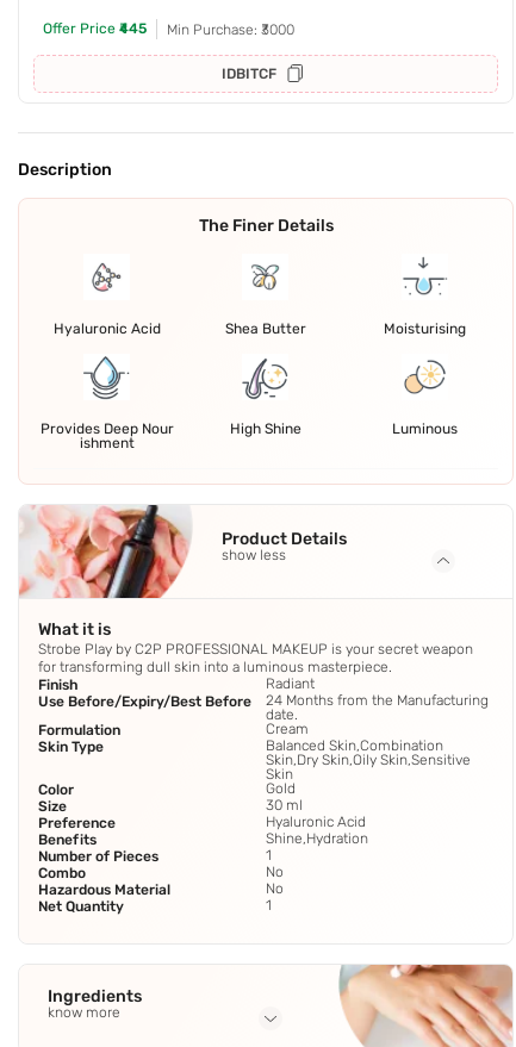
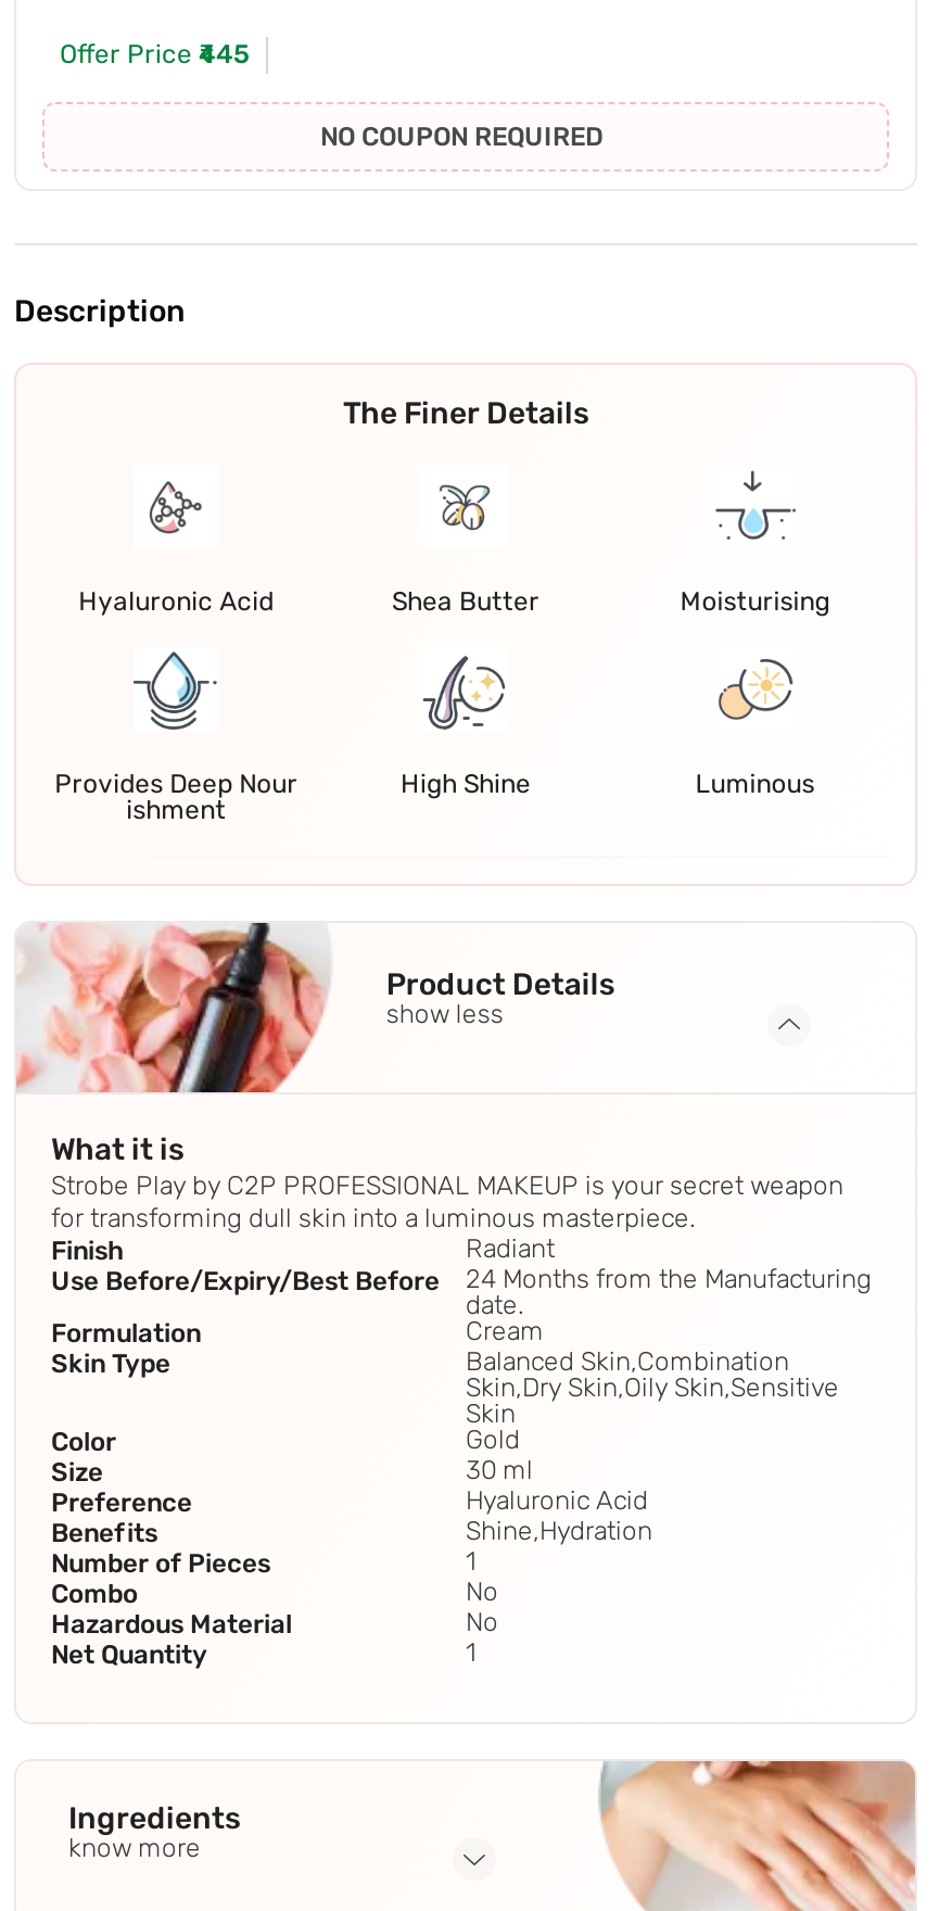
- Min Purchase: ₹3000
- IDBITCF
+ NO COUPON REQUIRED
